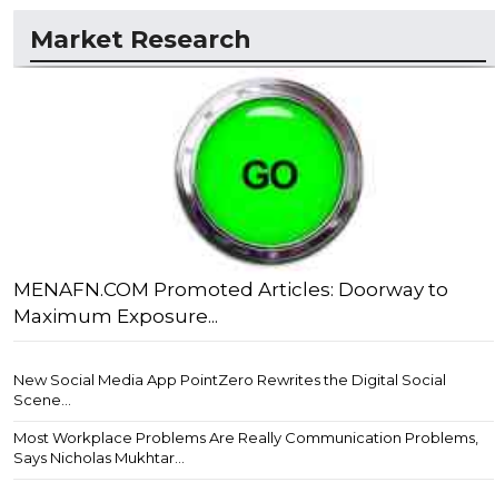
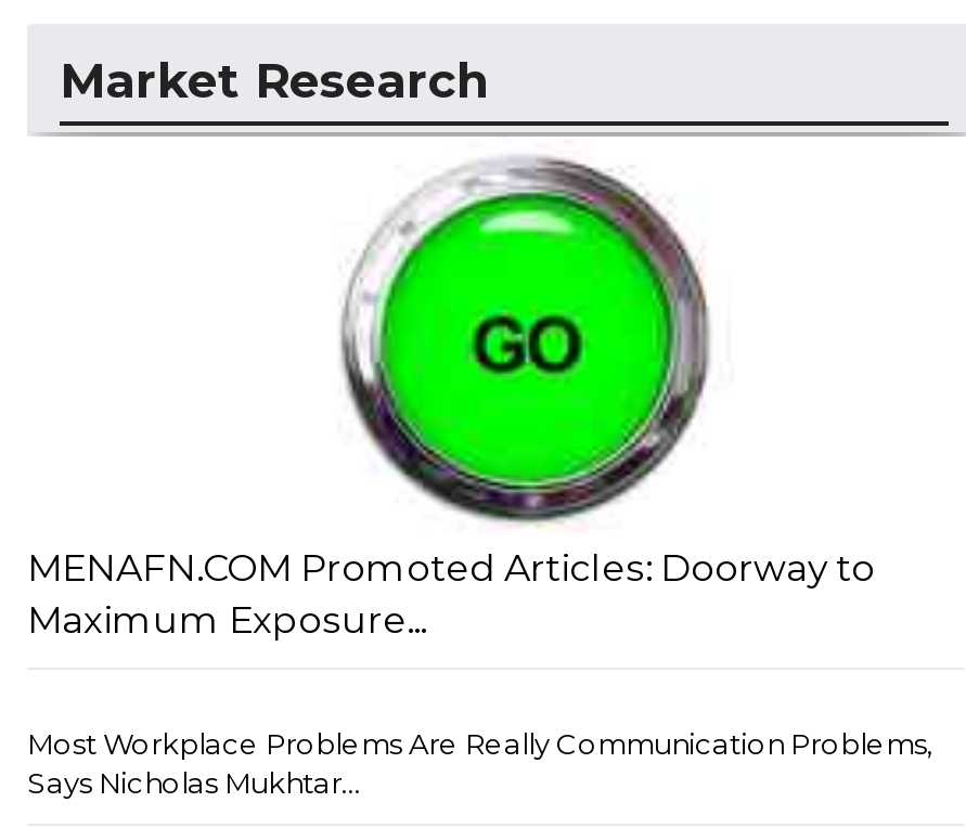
- New Social Media App PointZero Rewrites the Digital Social
- Scene...
